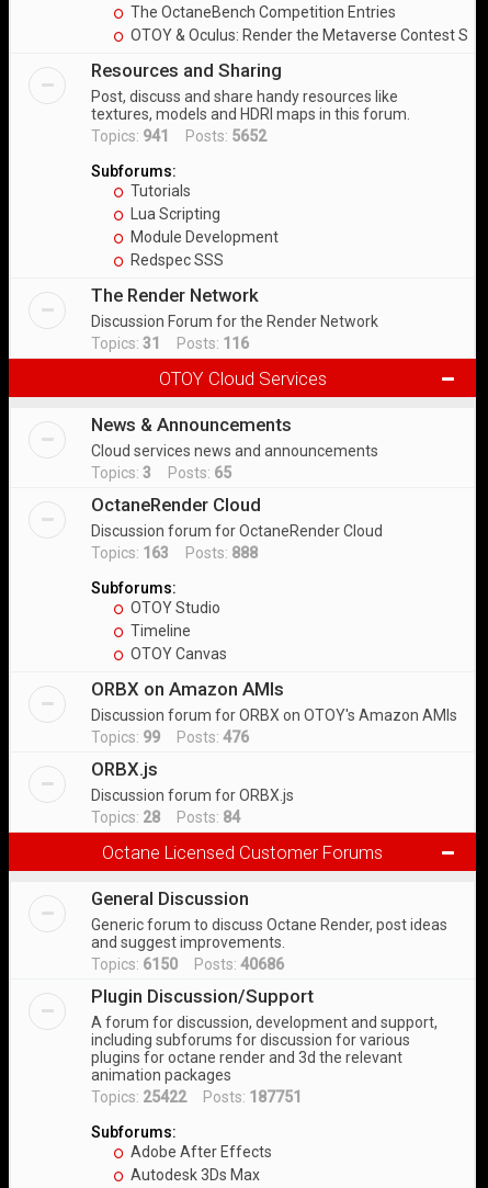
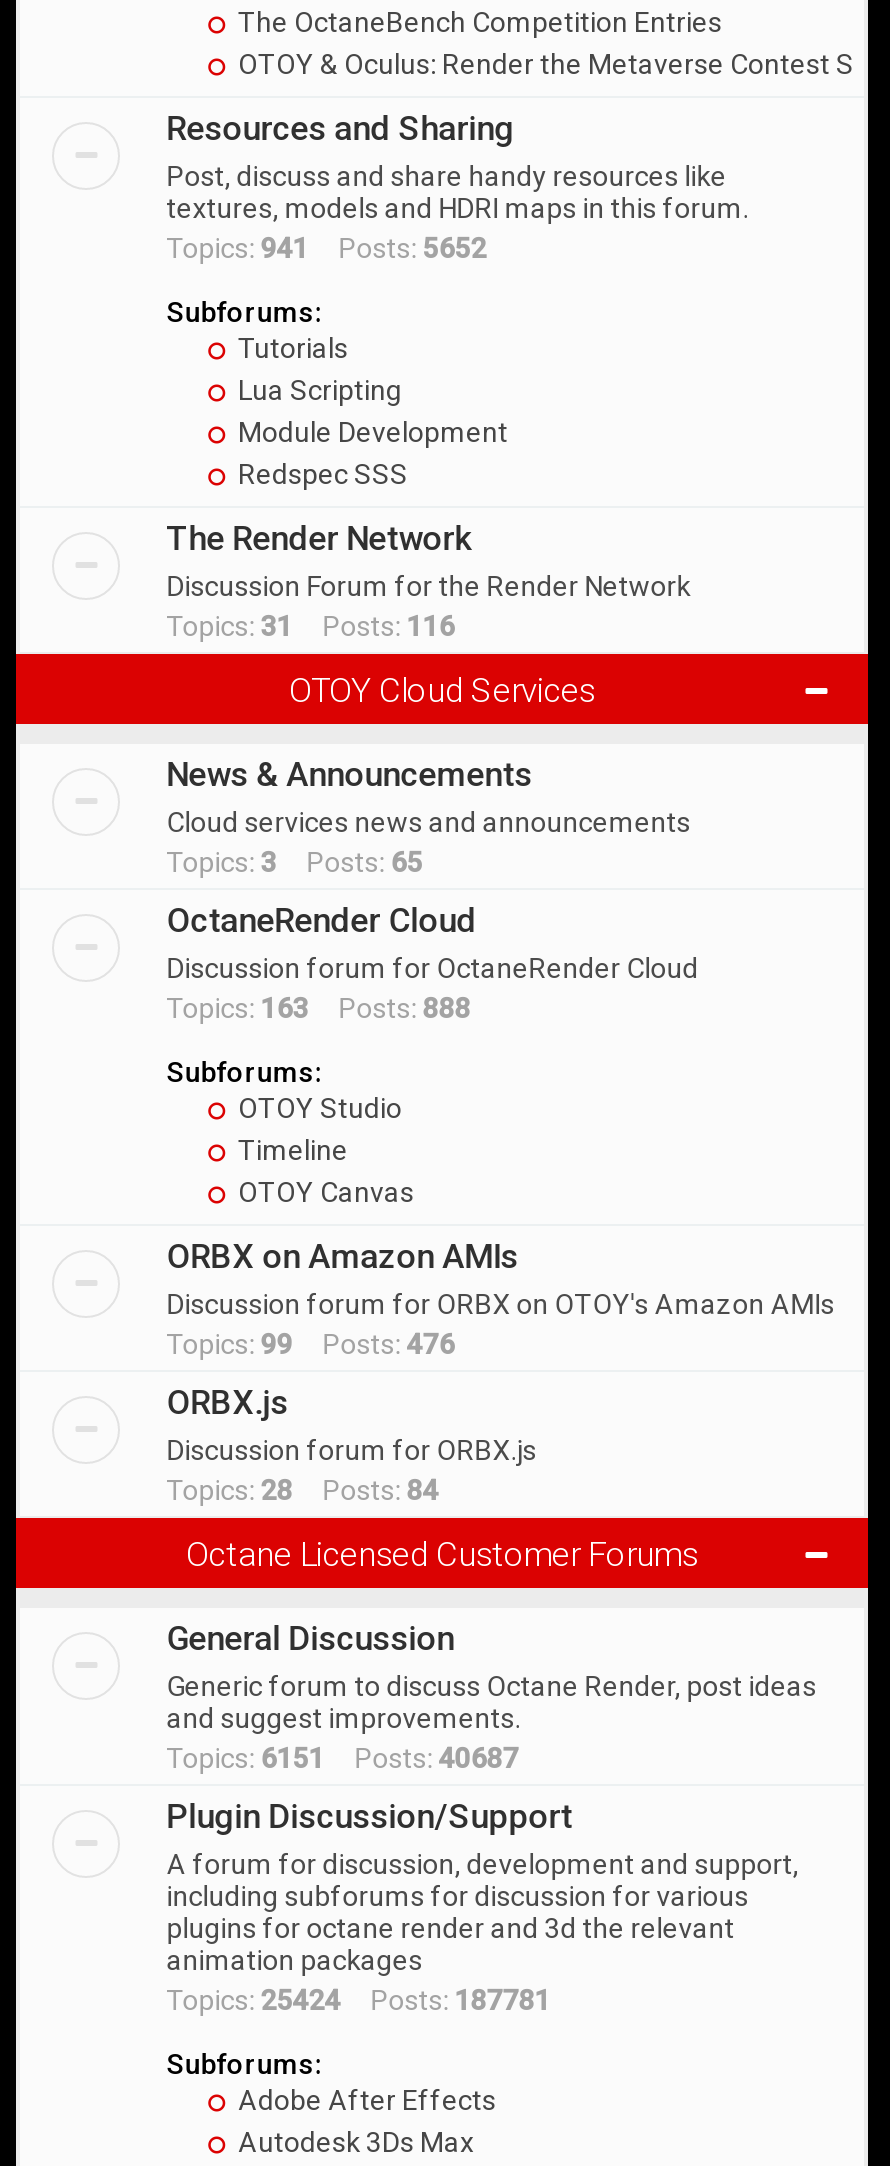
- Topics: 6150 Posts: 40686
+ Topics: 6151 Posts: 40687

- Topics: 25422 Posts: 187751
+ Topics: 25424 Posts: 187781
